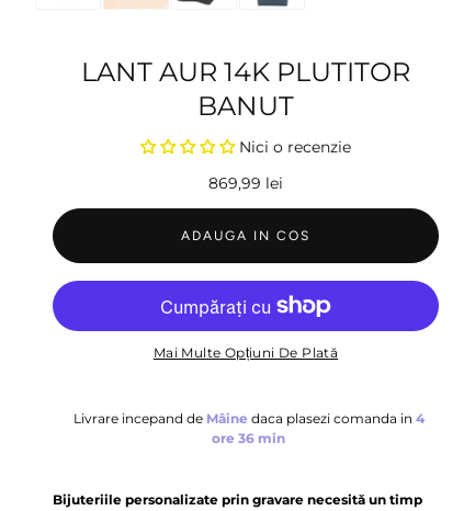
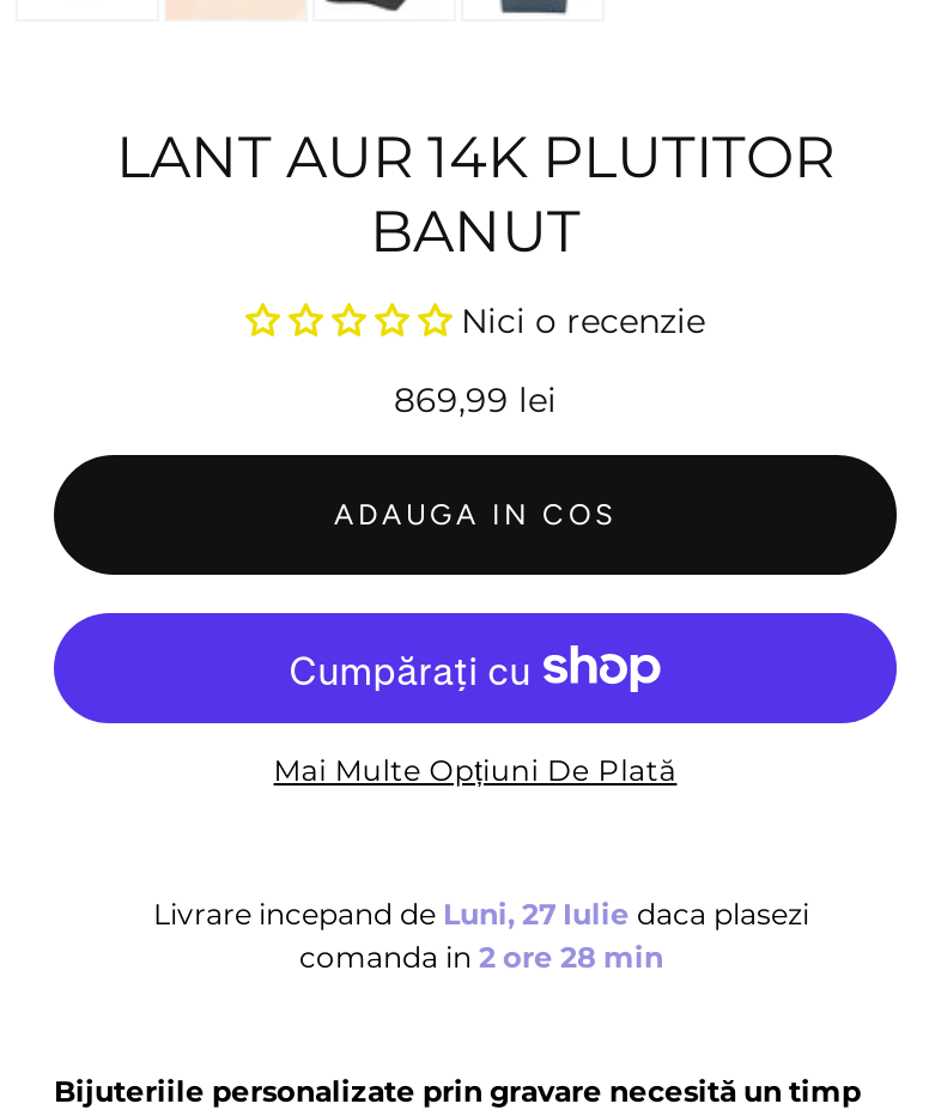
- Livrare incepand de Mâine daca plasezi comanda in 4
- ore 36 min
+ Livrare incepand de Luni, 27 Iulie daca plasezi
+ comanda in 2 ore 28 min
